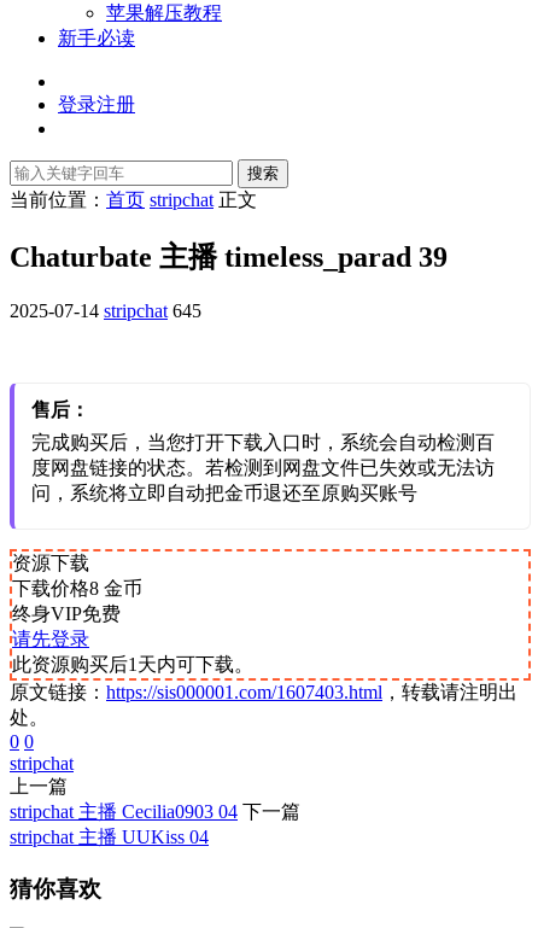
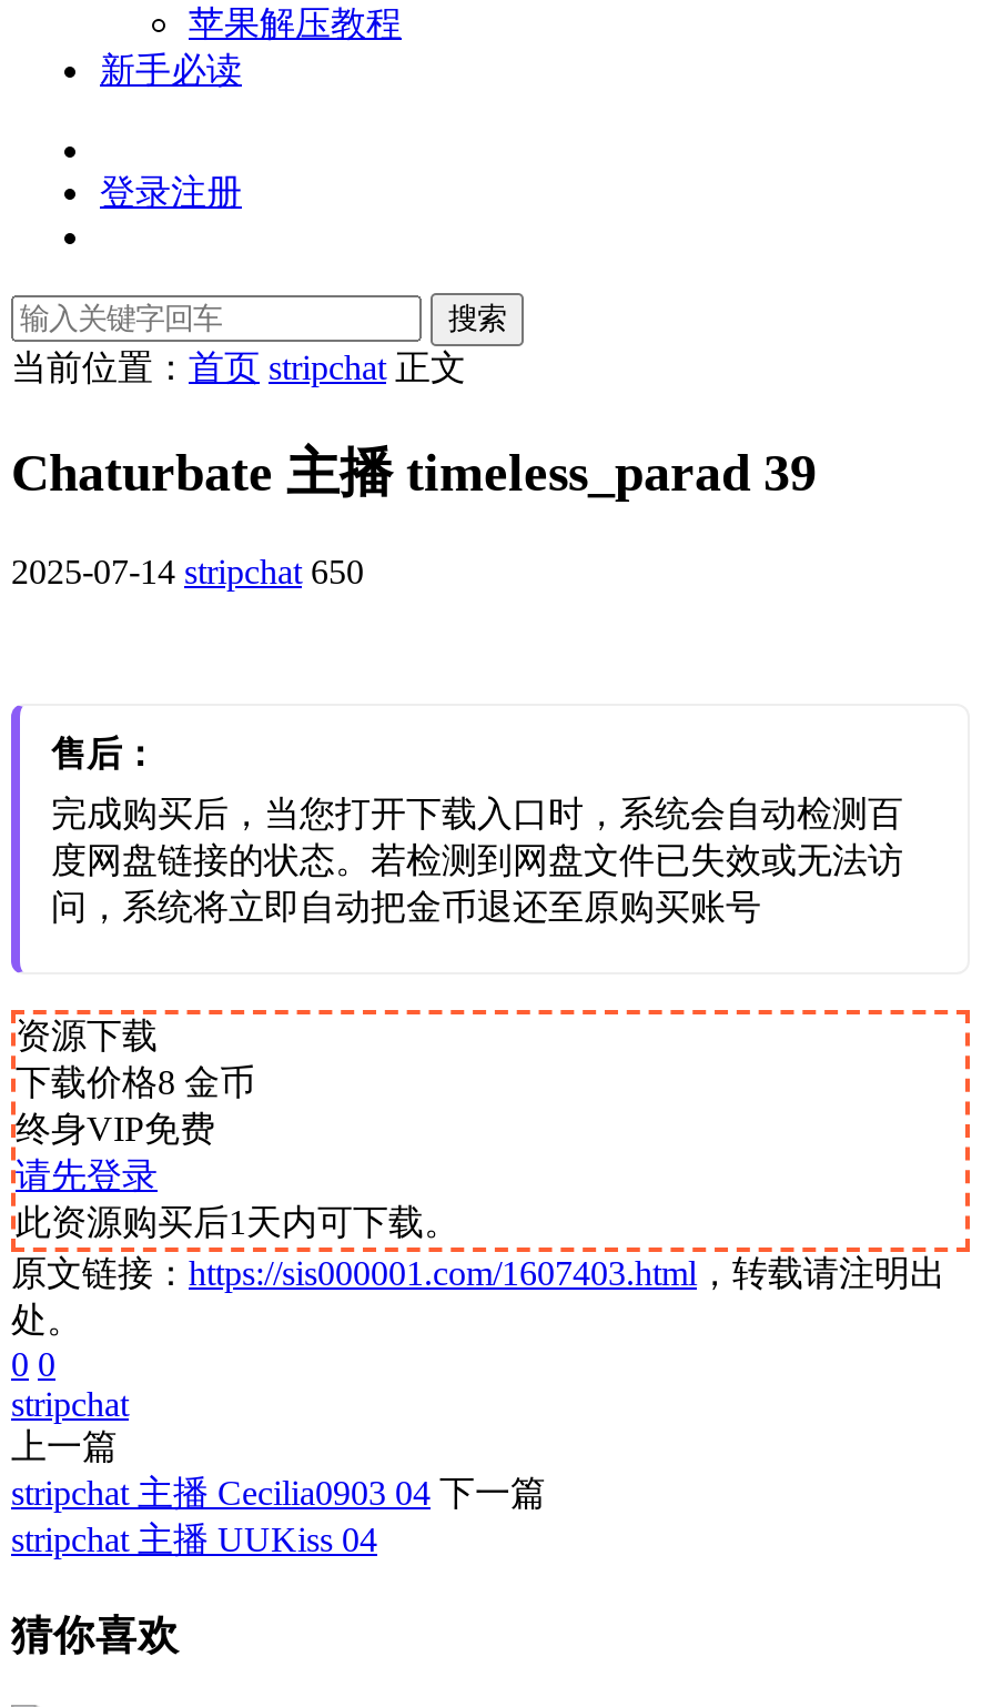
- 2025-07-14 stripchat 645
+ 2025-07-14 stripchat 650
